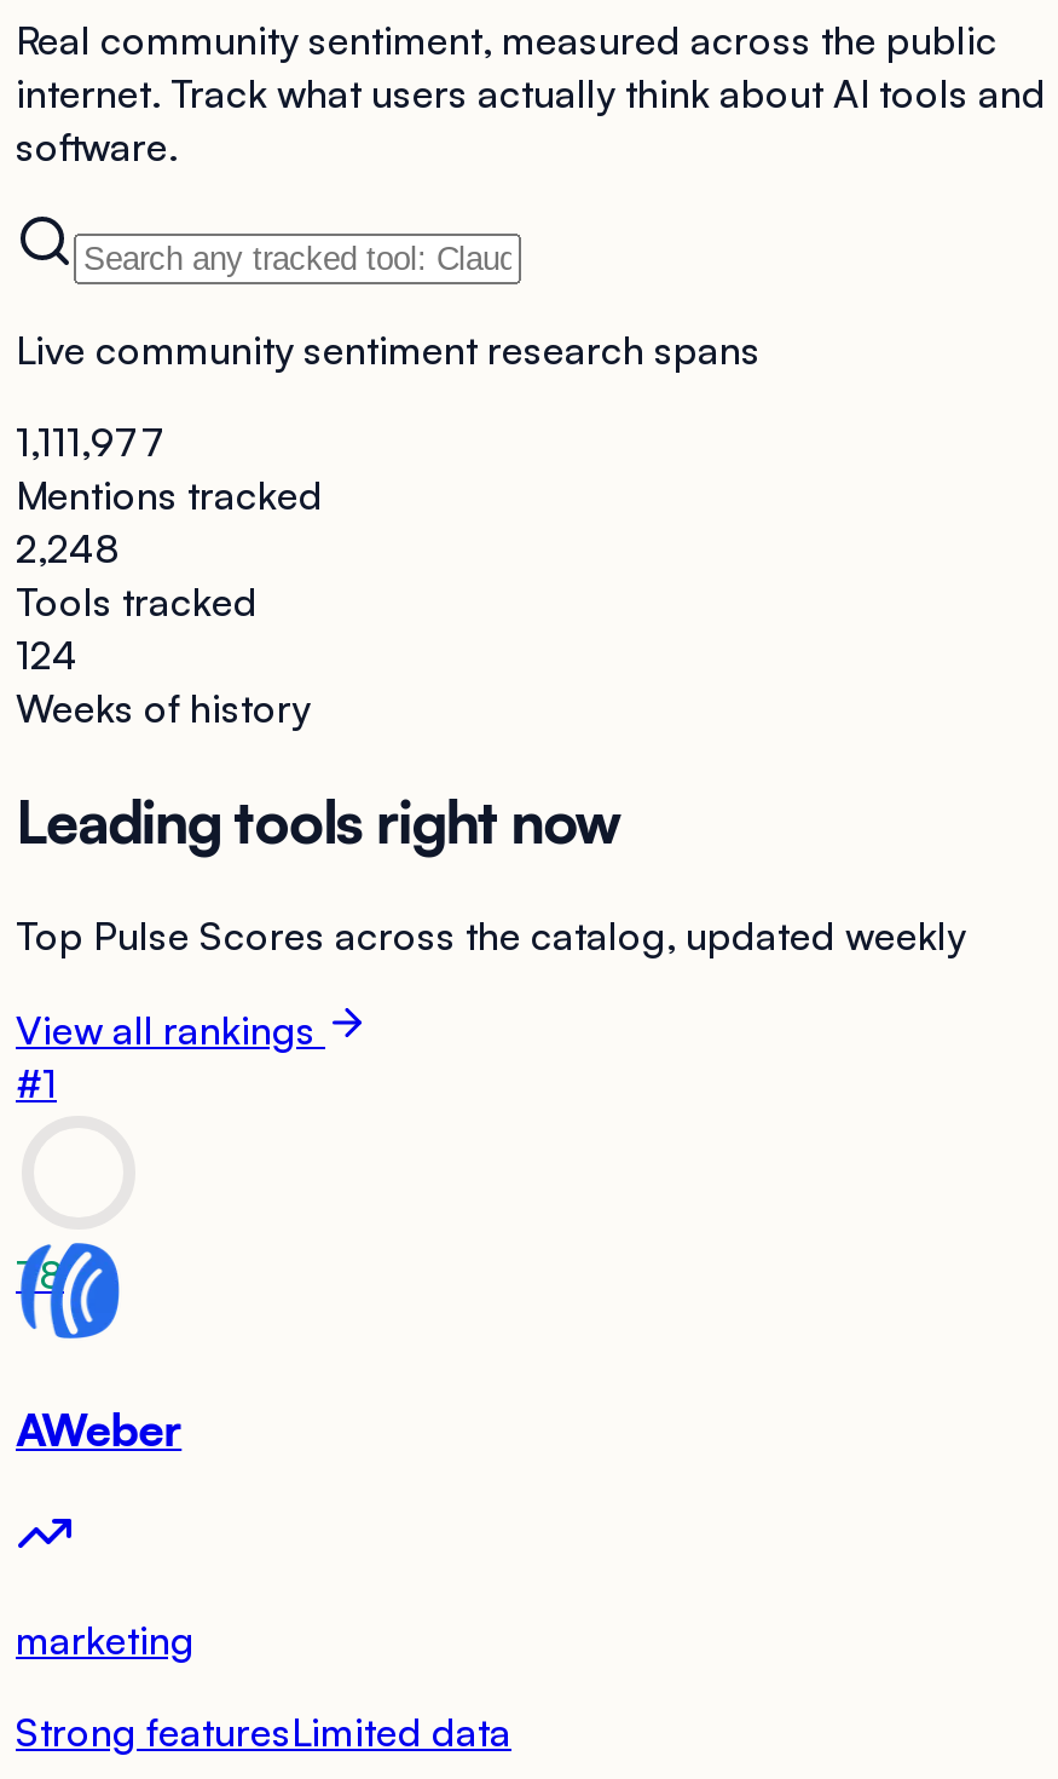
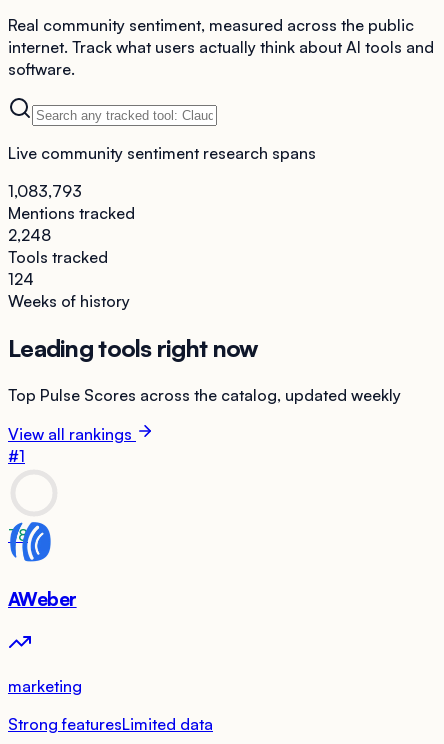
- 1,111,977
+ 1,083,793
